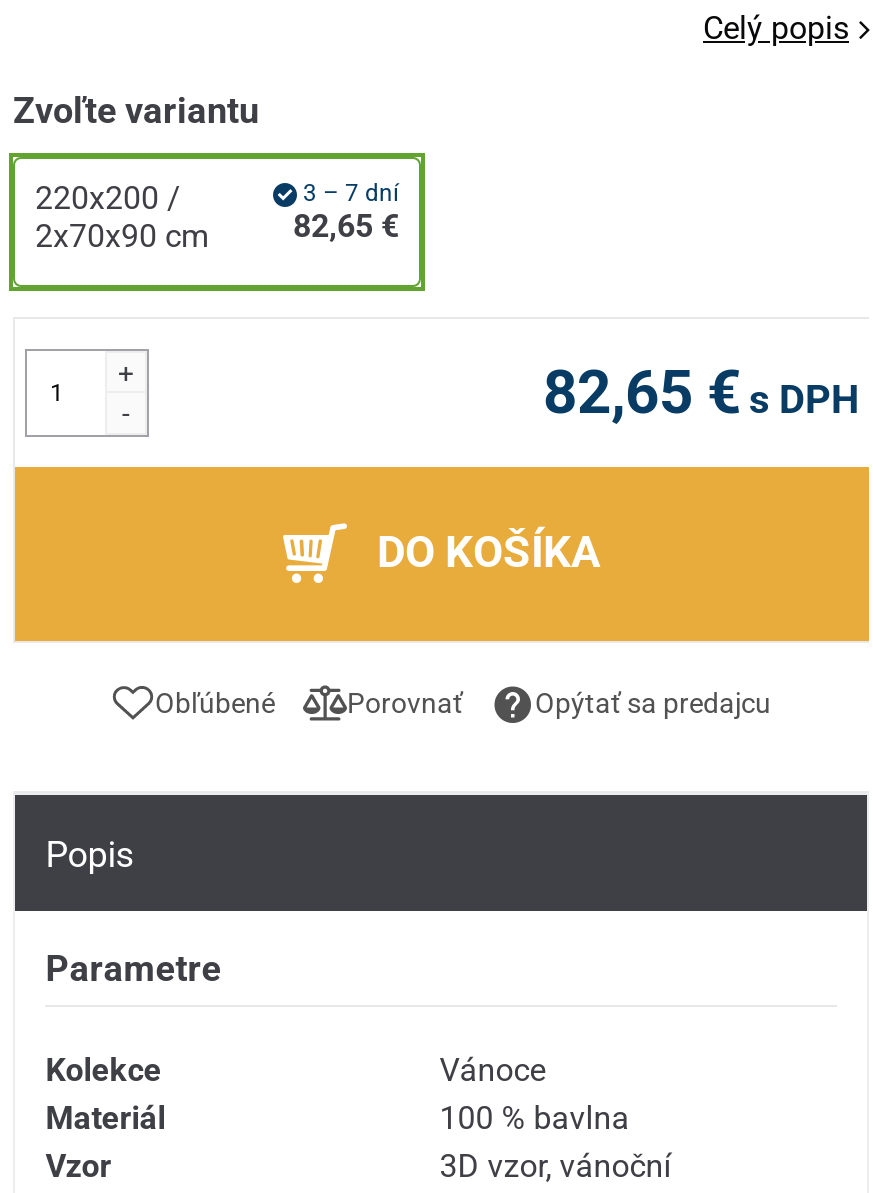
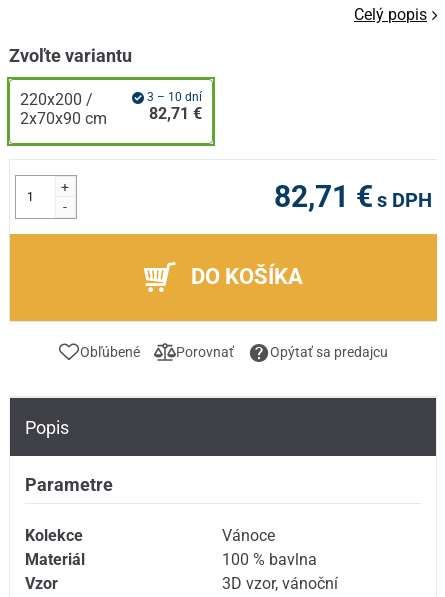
- 3 – 7 dní
+ 3 – 10 dní

- 82,65 €
+ 82,71 €

- 82,65 € s DPH
+ 82,71 € s DPH
